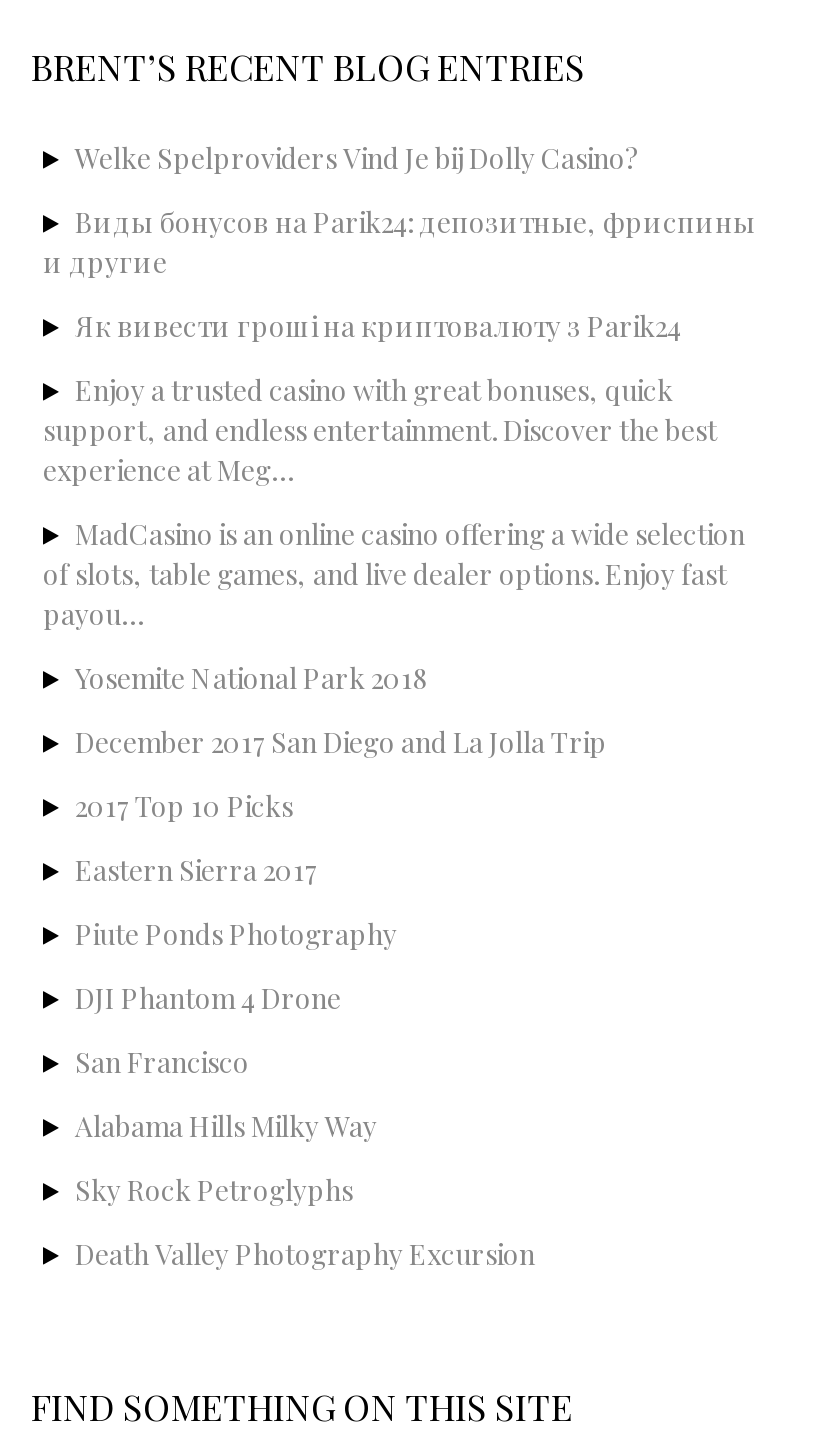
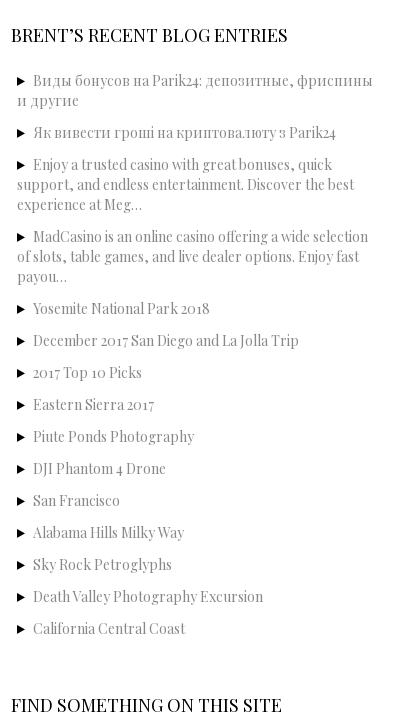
- Welke Spelproviders Vind Je bij Dolly Casino?

moved up: Виды бонусов на Parik24: депозитные, фриспины | и другие | Як вивести гроші на криптовалюту з Parik24 | ... | Sky Rock Petroglyphs | Death Valley Photography Excursion

+ California Central Coast
